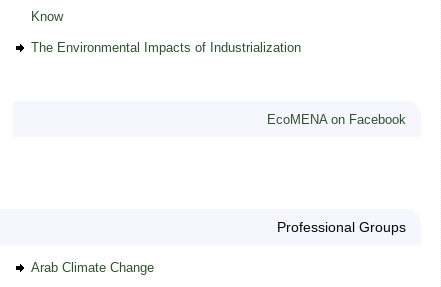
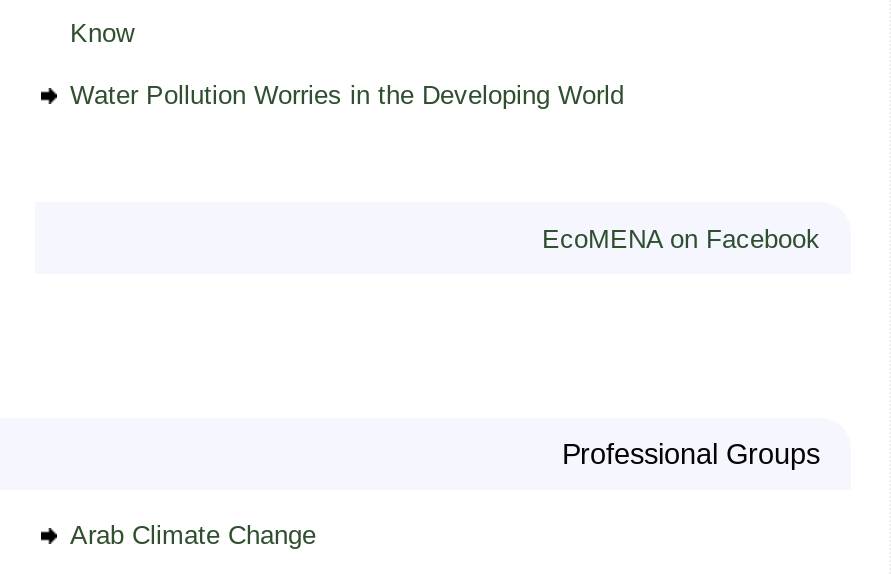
- The Environmental Impacts of Industrialization
+ Water Pollution Worries in the Developing World
